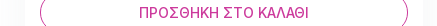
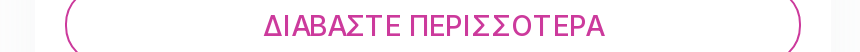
- ΠΡΟΣΘΉΚΗ ΣΤΟ ΚΑΛΆΘΙ
+ ΔΙΑΒΆΣΤΕ ΠΕΡΙΣΣΌΤΕΡΑ
